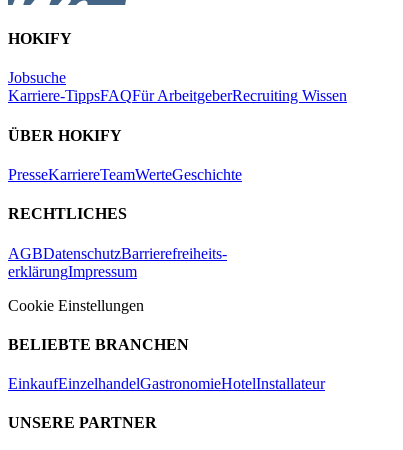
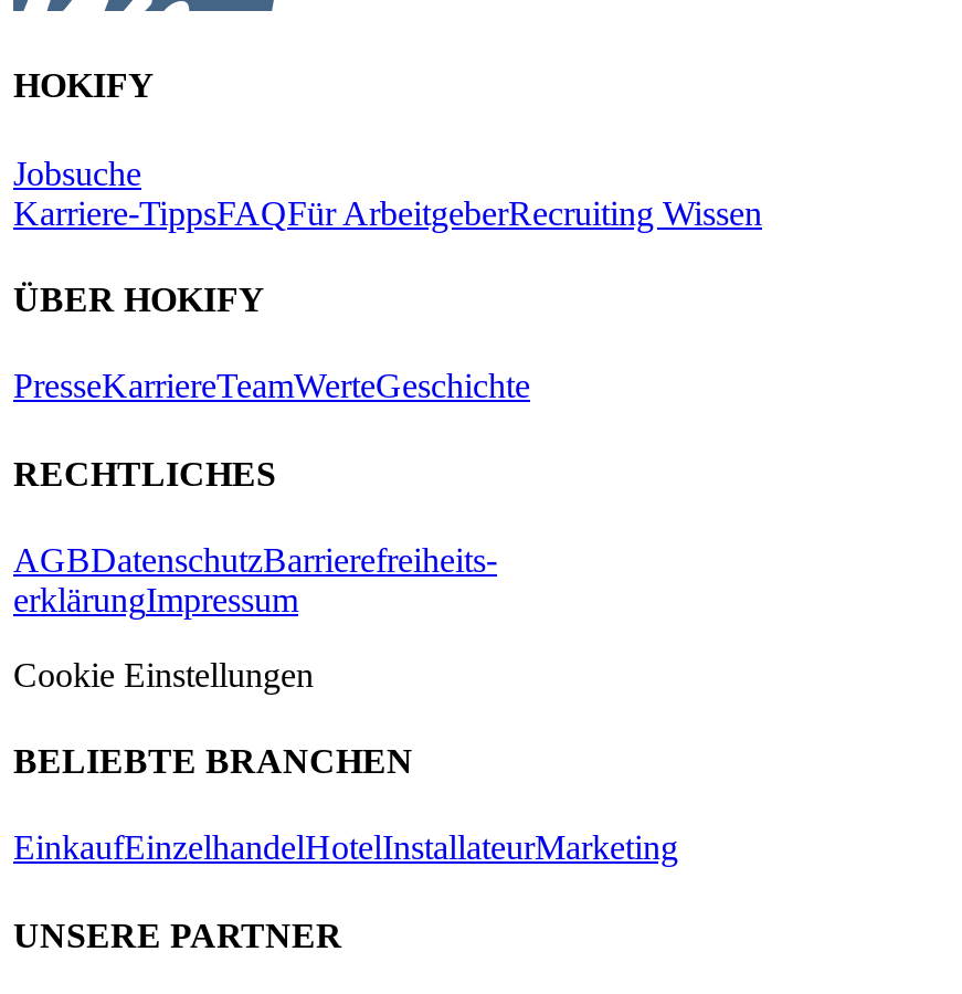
- EinkaufEinzelhandelGastronomieHotelInstallateur
+ EinkaufEinzelhandelHotelInstallateurMarketing
